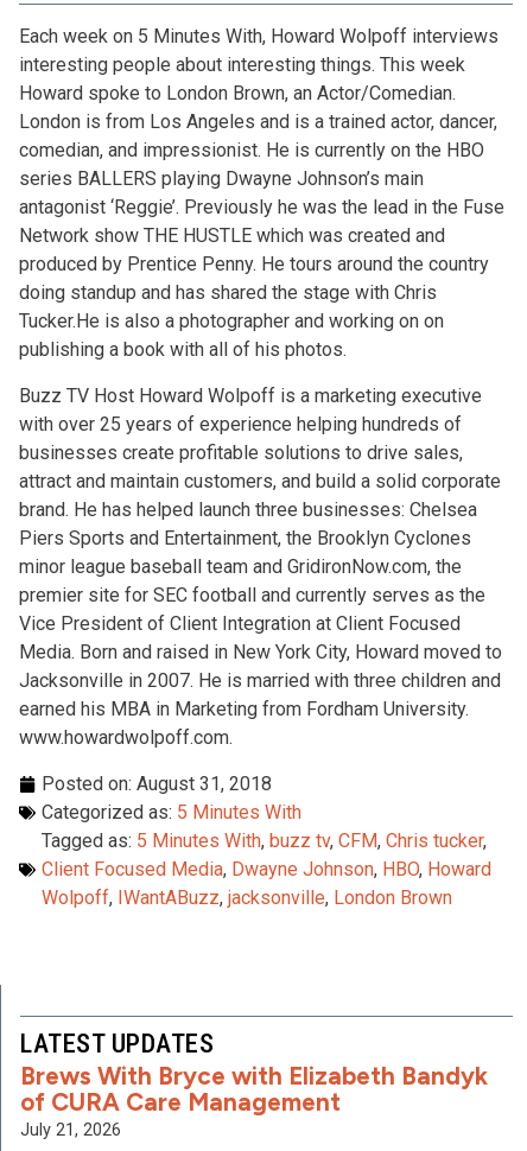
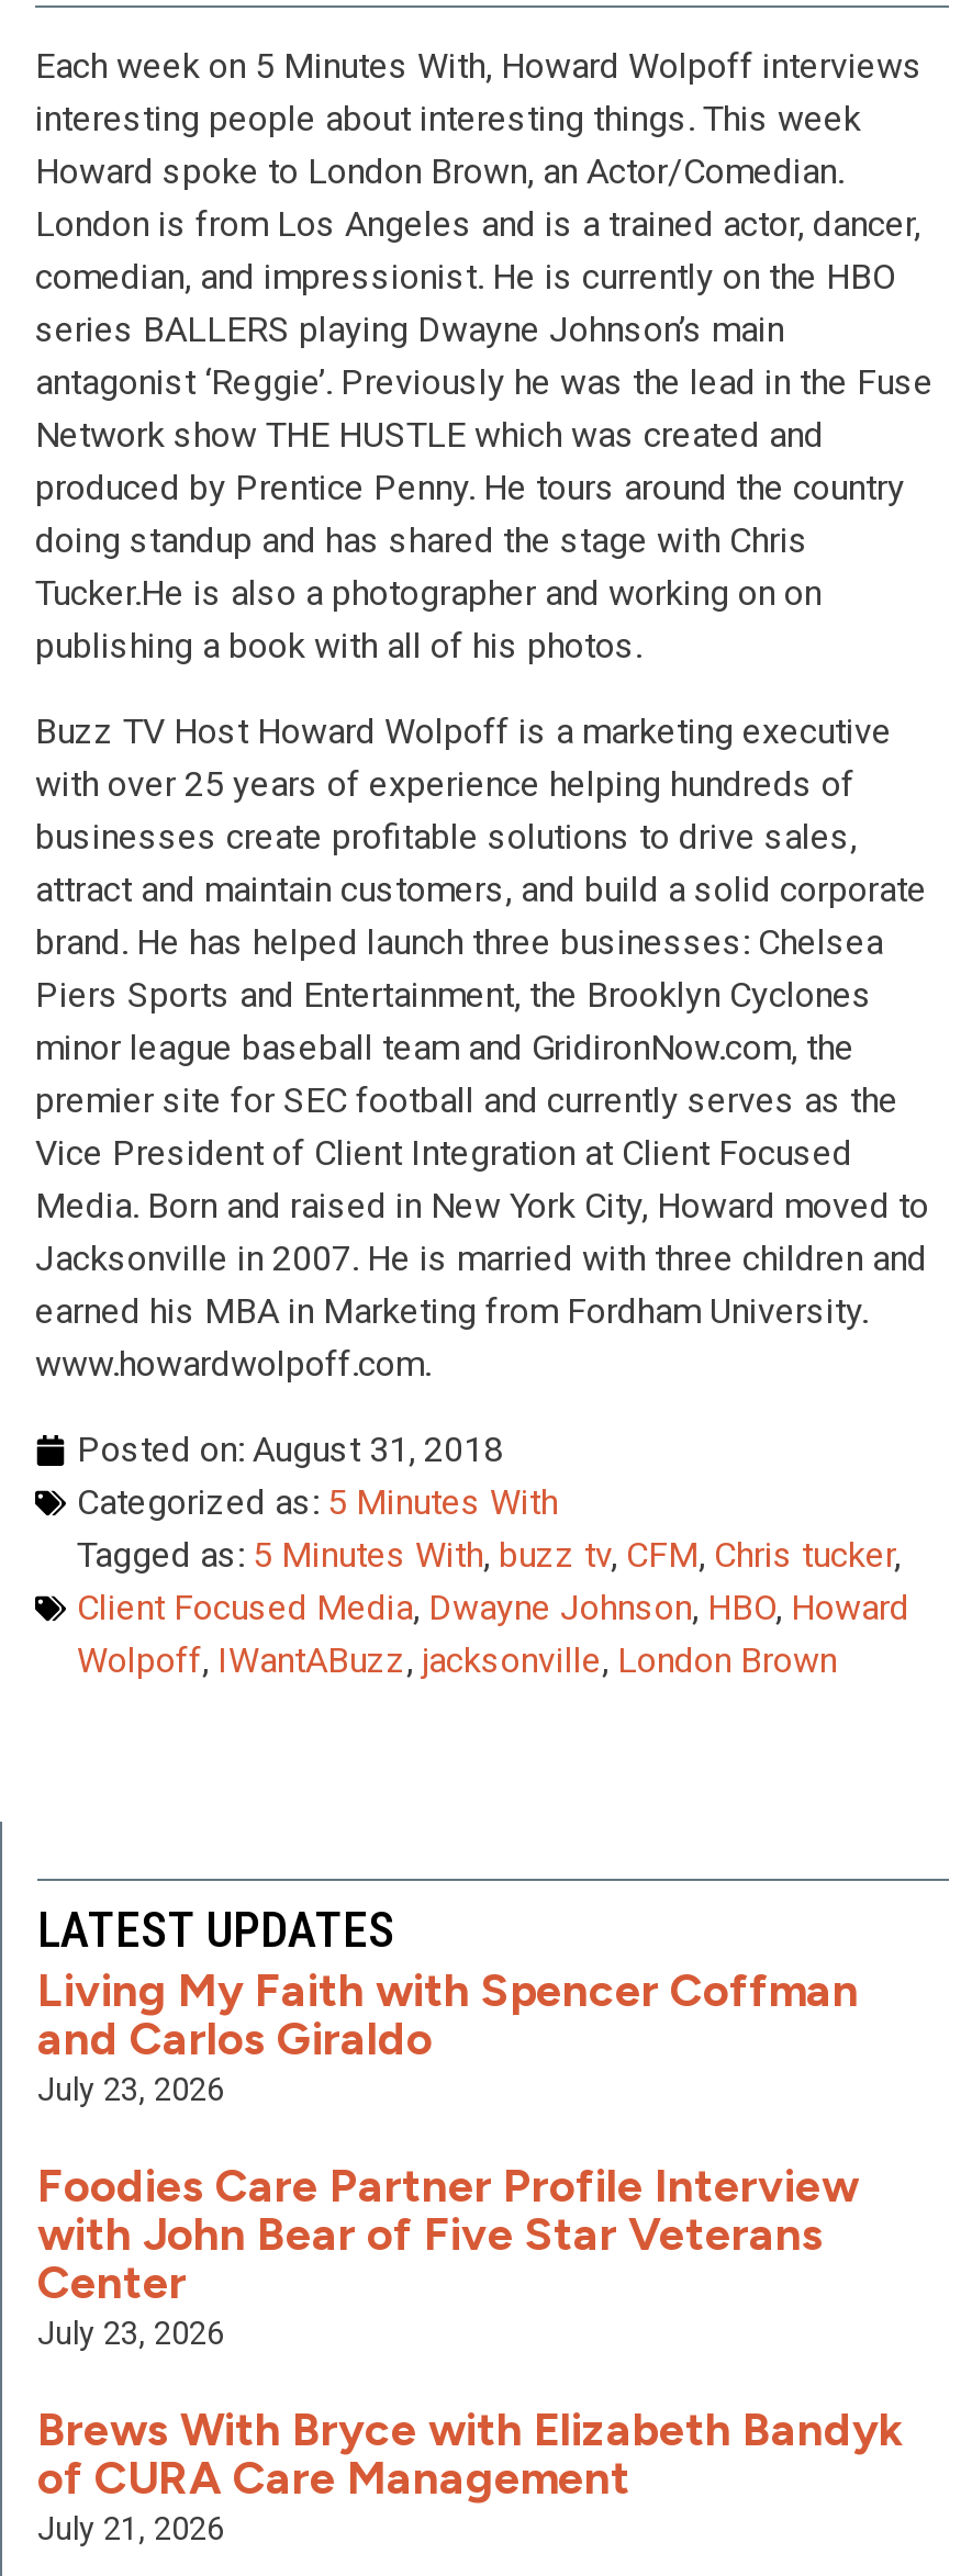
+ Living My Faith with Spencer Coffman
+ and Carlos Giraldo
+ July 23, 2026
+ Foodies Care Partner Profile Interview
+ with John Bear of Five Star Veterans
+ Center
+ July 23, 2026
